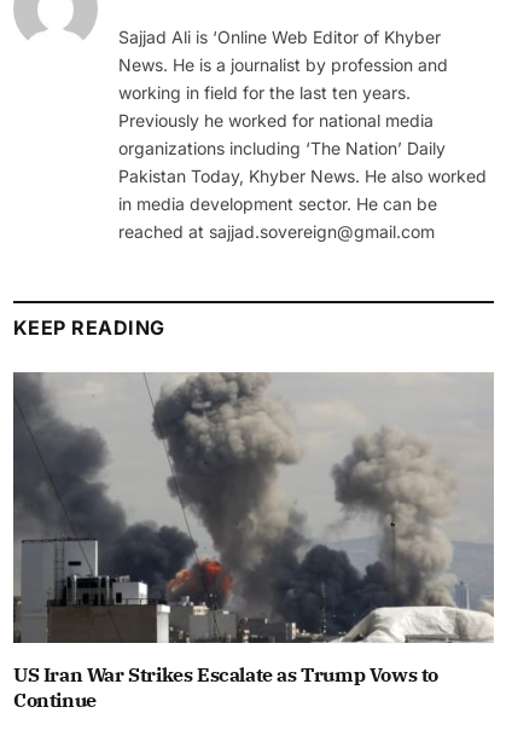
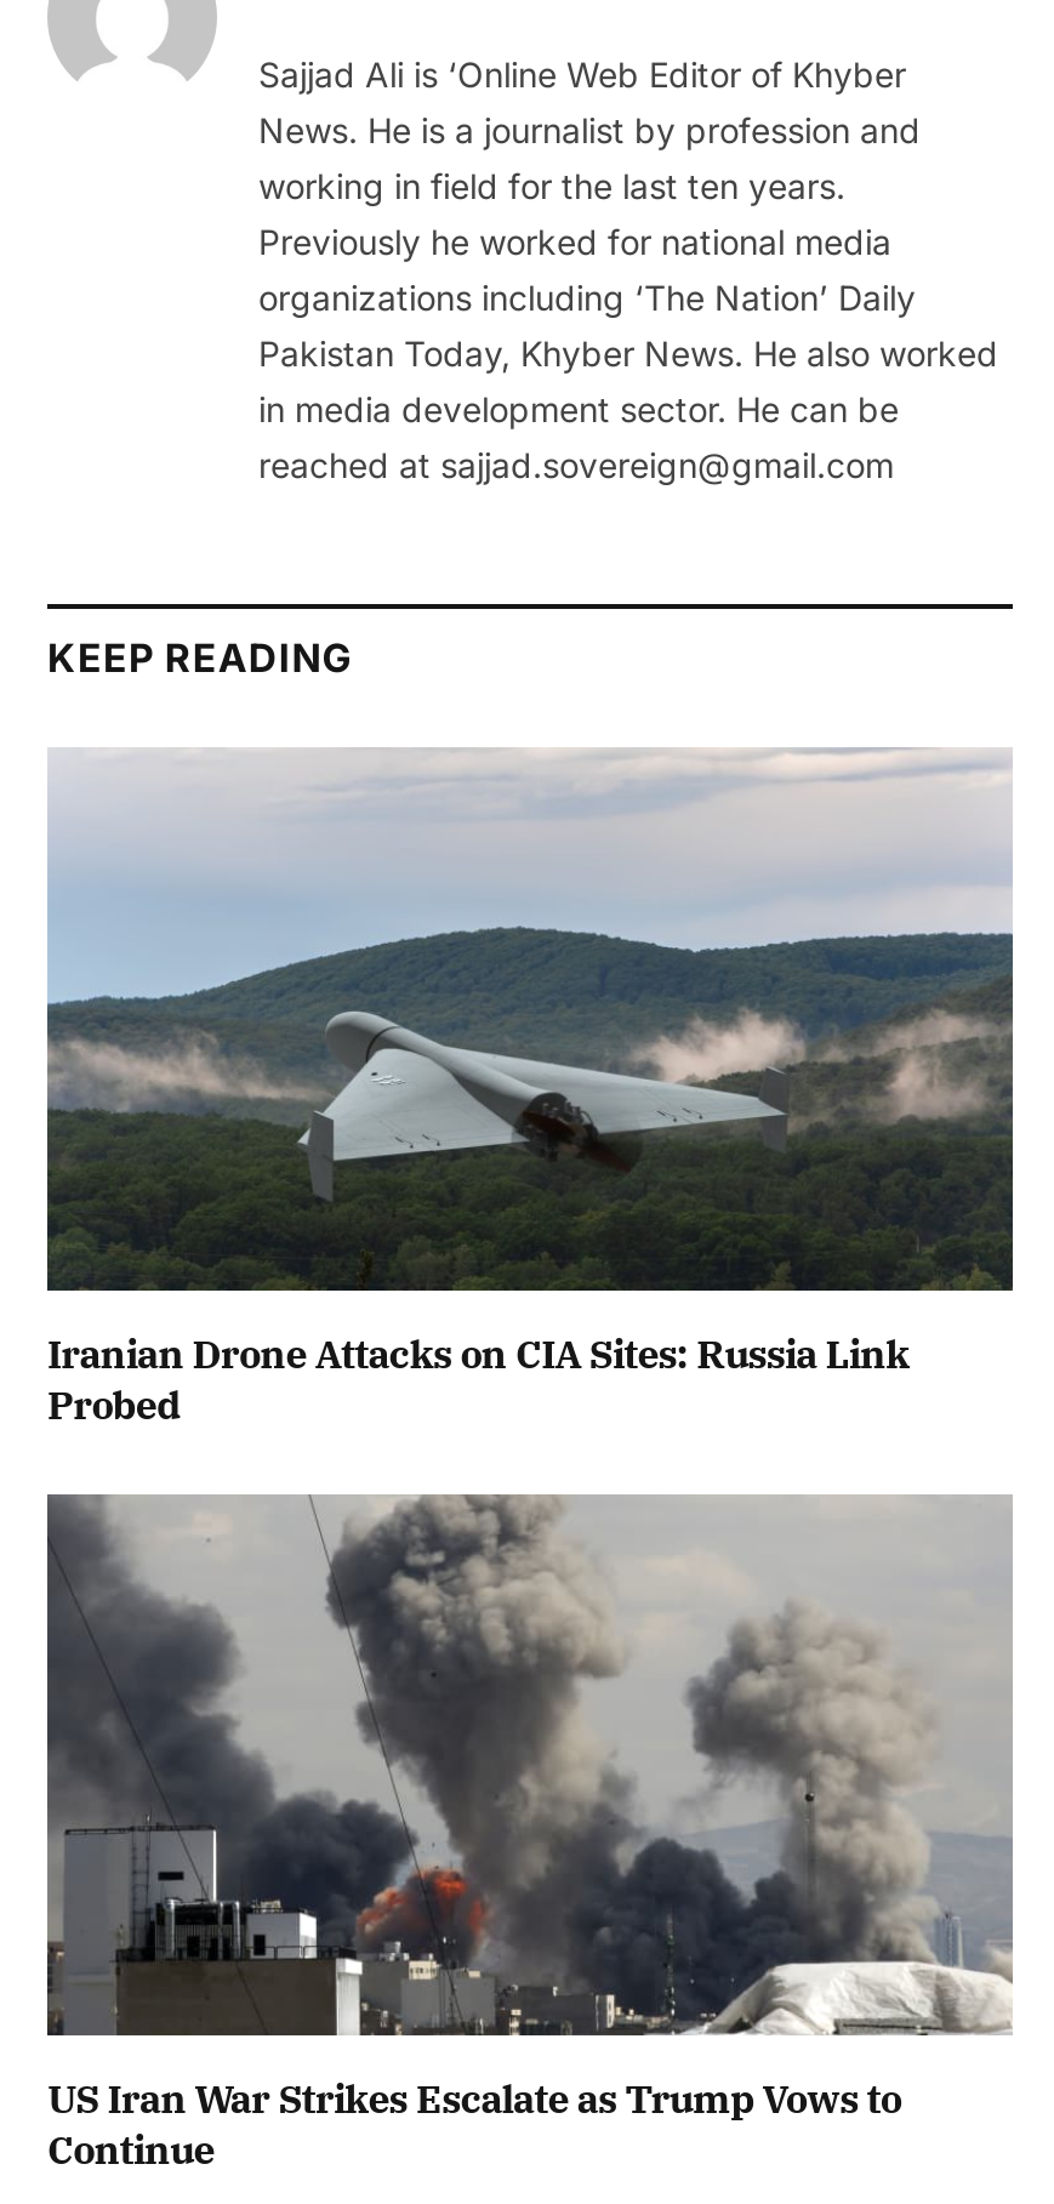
+ [image]
+ Iranian Drone Attacks on CIA Sites: Russia Link
+ Probed
